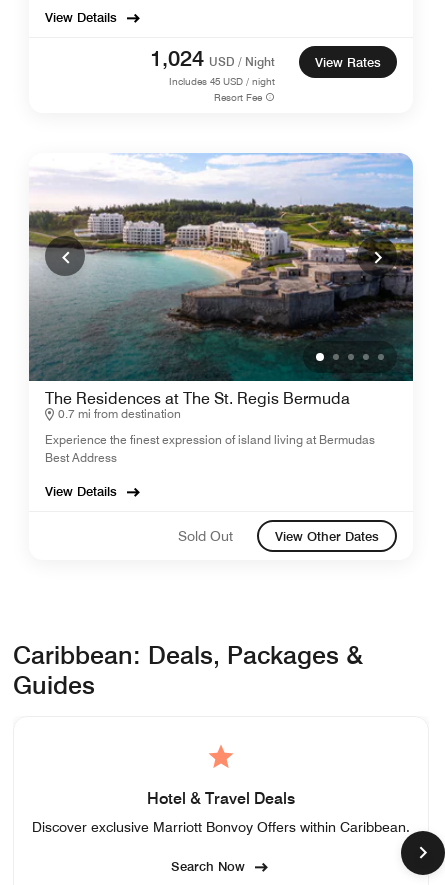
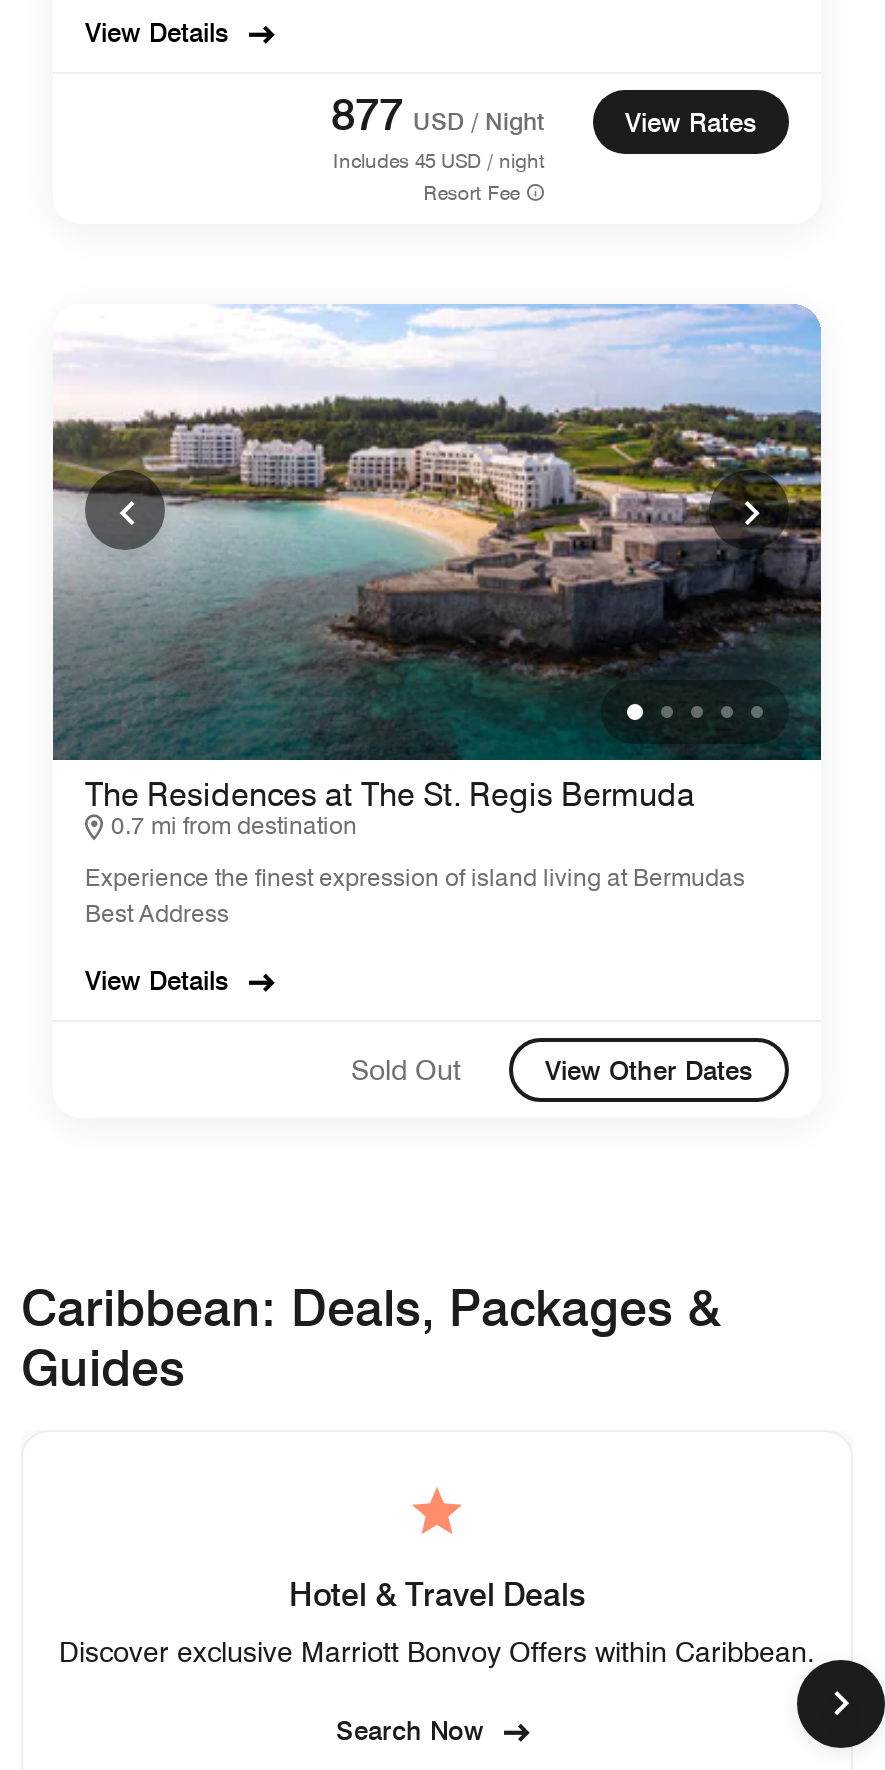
- 1,024 USD / Night
+ 877 USD / Night
